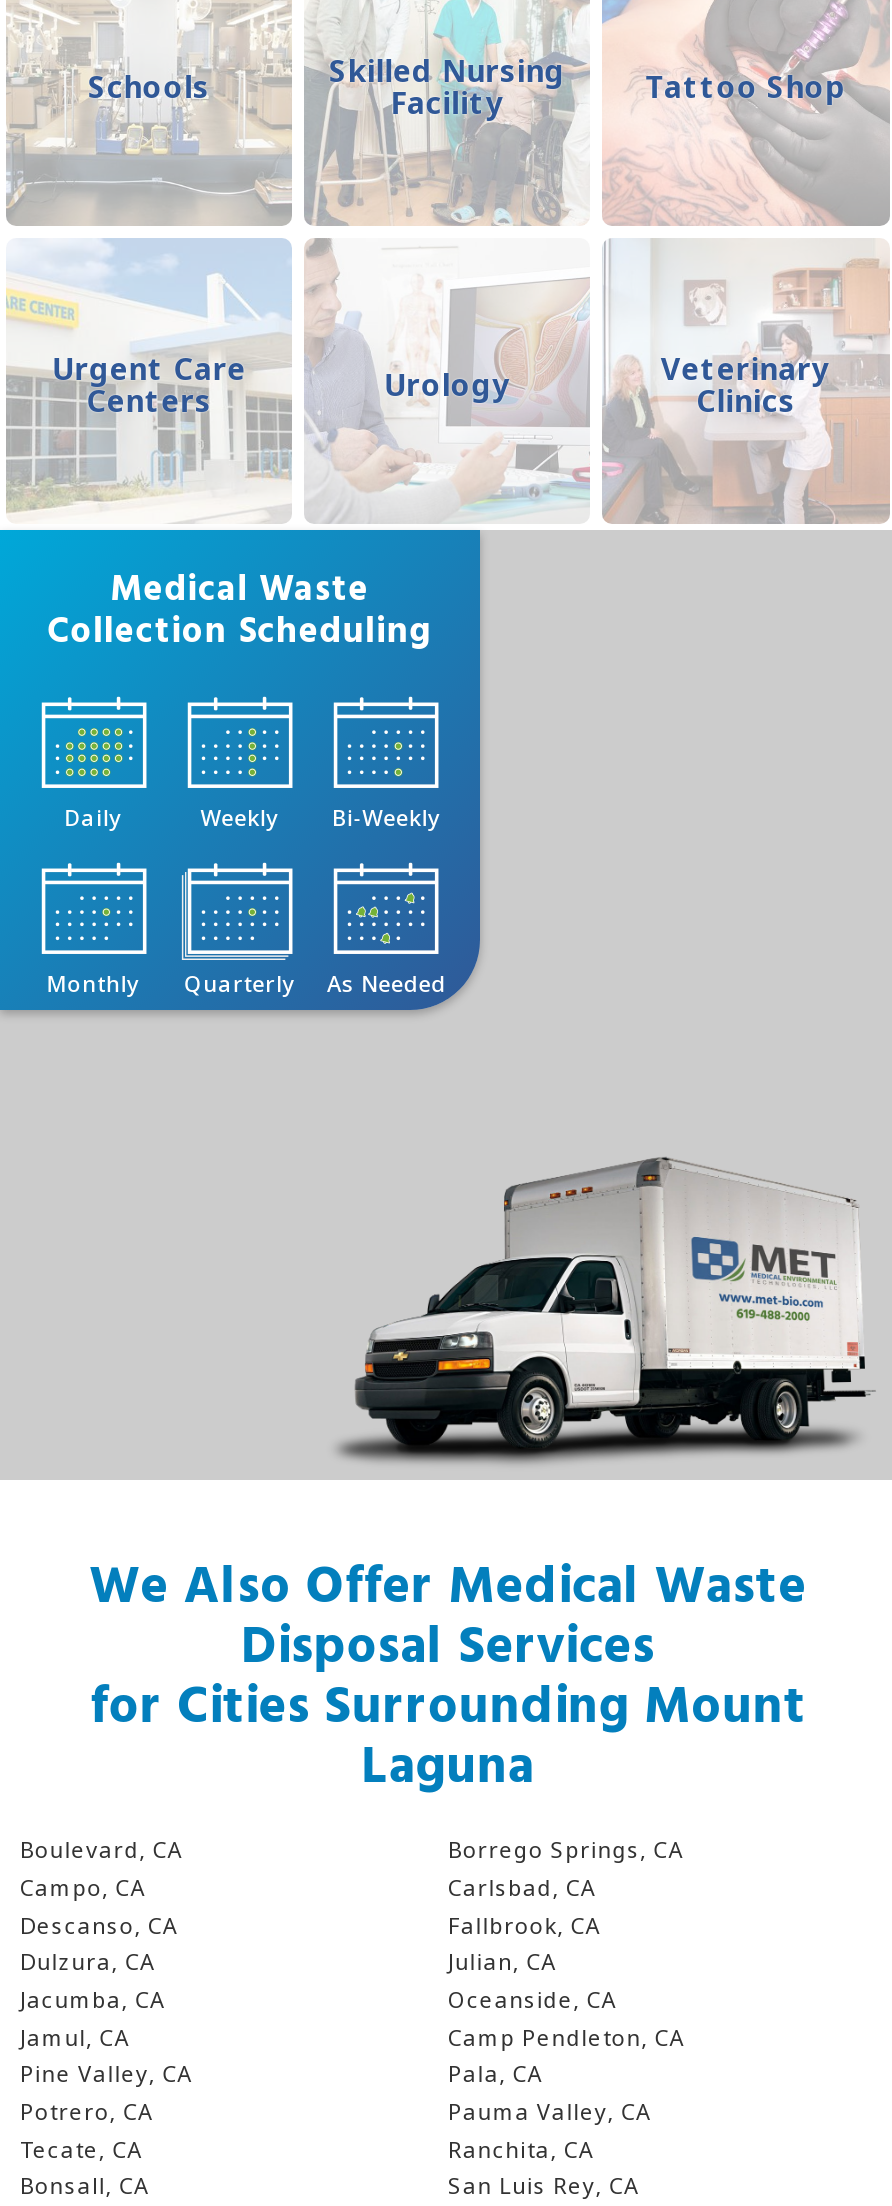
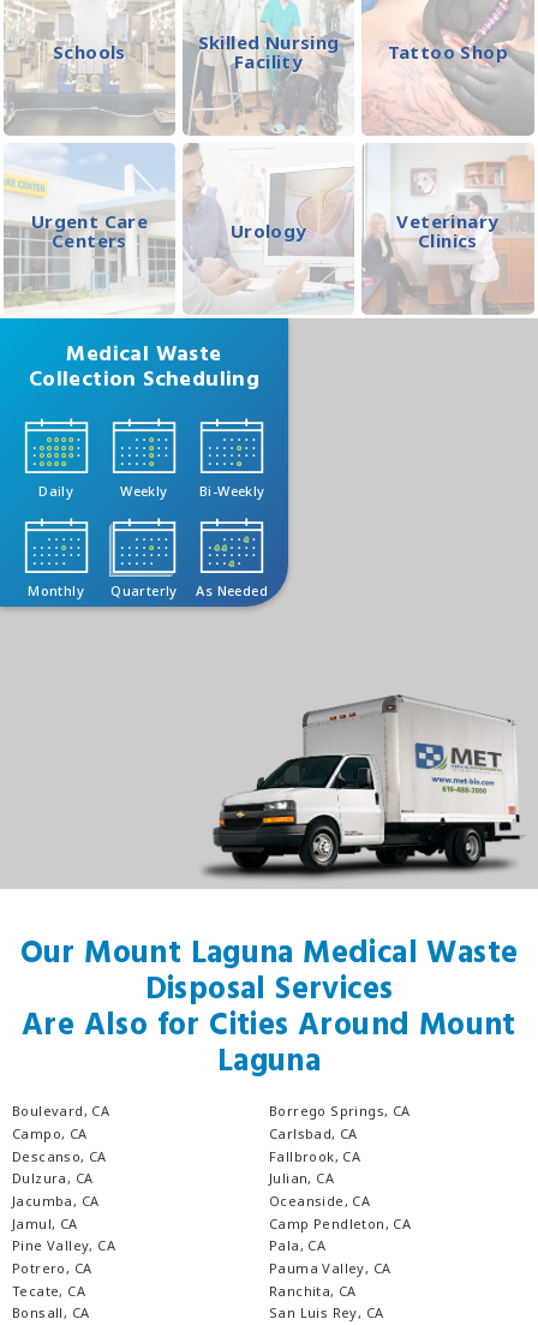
- We Also Offer Medical Waste
+ Our Mount Laguna Medical Waste

- for Cities Surrounding Mount
+ Are Also for Cities Around Mount
